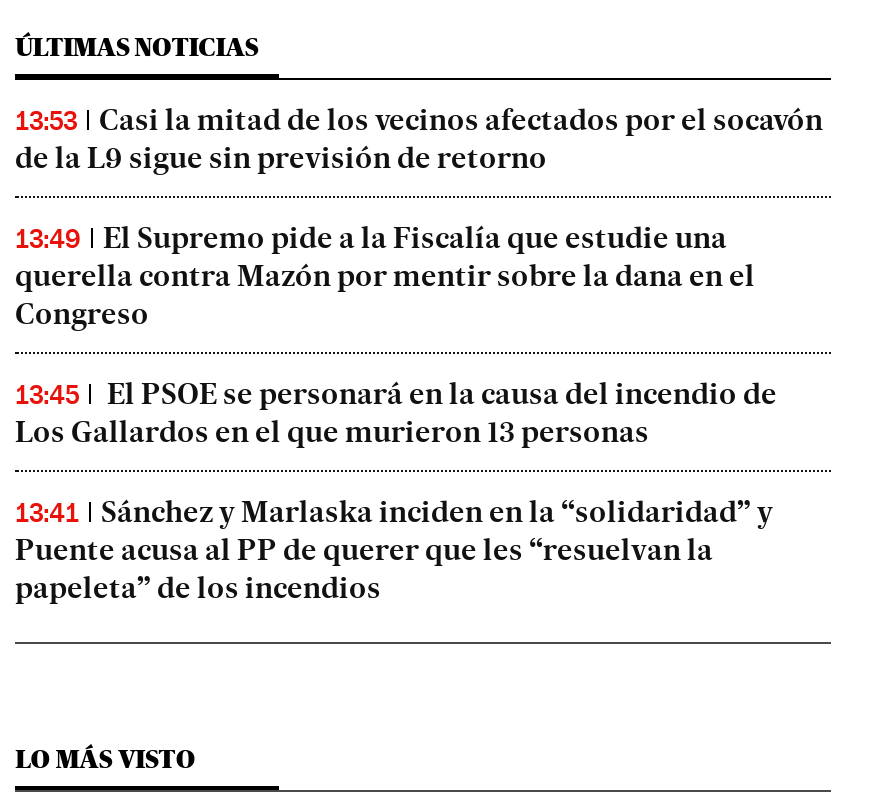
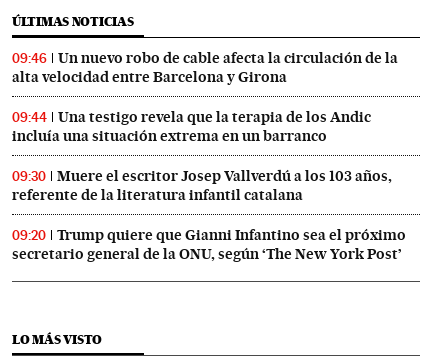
- 13:53
- Casi la mitad de los vecinos afectados por el socavón
- de la L9 sigue sin previsión de retorno
+ 09:46
+ Un nuevo robo de cable afecta la circulación de la
+ alta velocidad entre Barcelona y Girona

- 13:49
- El Supremo pide a la Fiscalía que estudie una
- querella contra Mazón por mentir sobre la dana en el
- Congreso
+ 09:44
+ Una testigo revela que la terapia de los Andic
+ incluía una situación extrema en un barranco

- 13:45
- El PSOE se personará en la causa del incendio de
- Los Gallardos en el que murieron 13 personas
+ 09:30
+ Muere el escritor Josep Vallverdú a los 103 años,
+ referente de la literatura infantil catalana

- 13:41
- Sánchez y Marlaska inciden en la “solidaridad” y
- Puente acusa al PP de querer que les “resuelvan la
- papeleta” de los incendios
+ 09:20
+ Trump quiere que Gianni Infantino sea el próximo
+ secretario general de la ONU, según ‘The New York Post’
